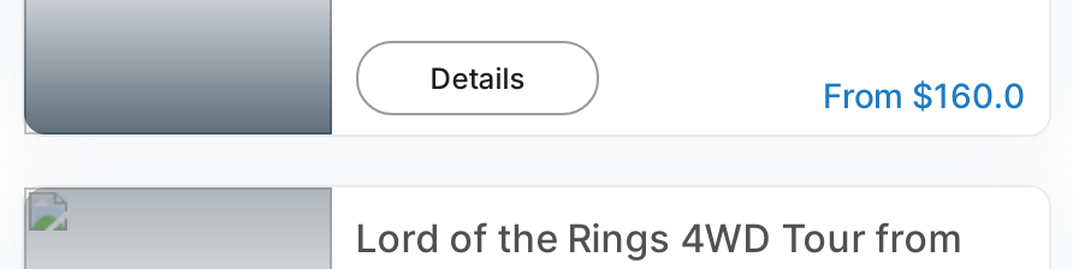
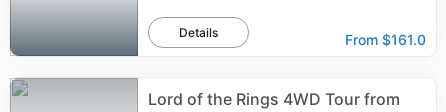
- From $160.0
+ From $161.0
